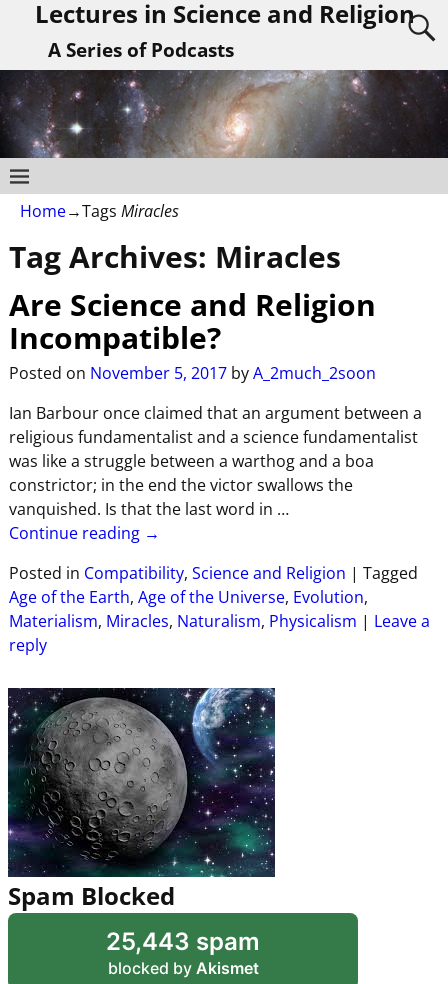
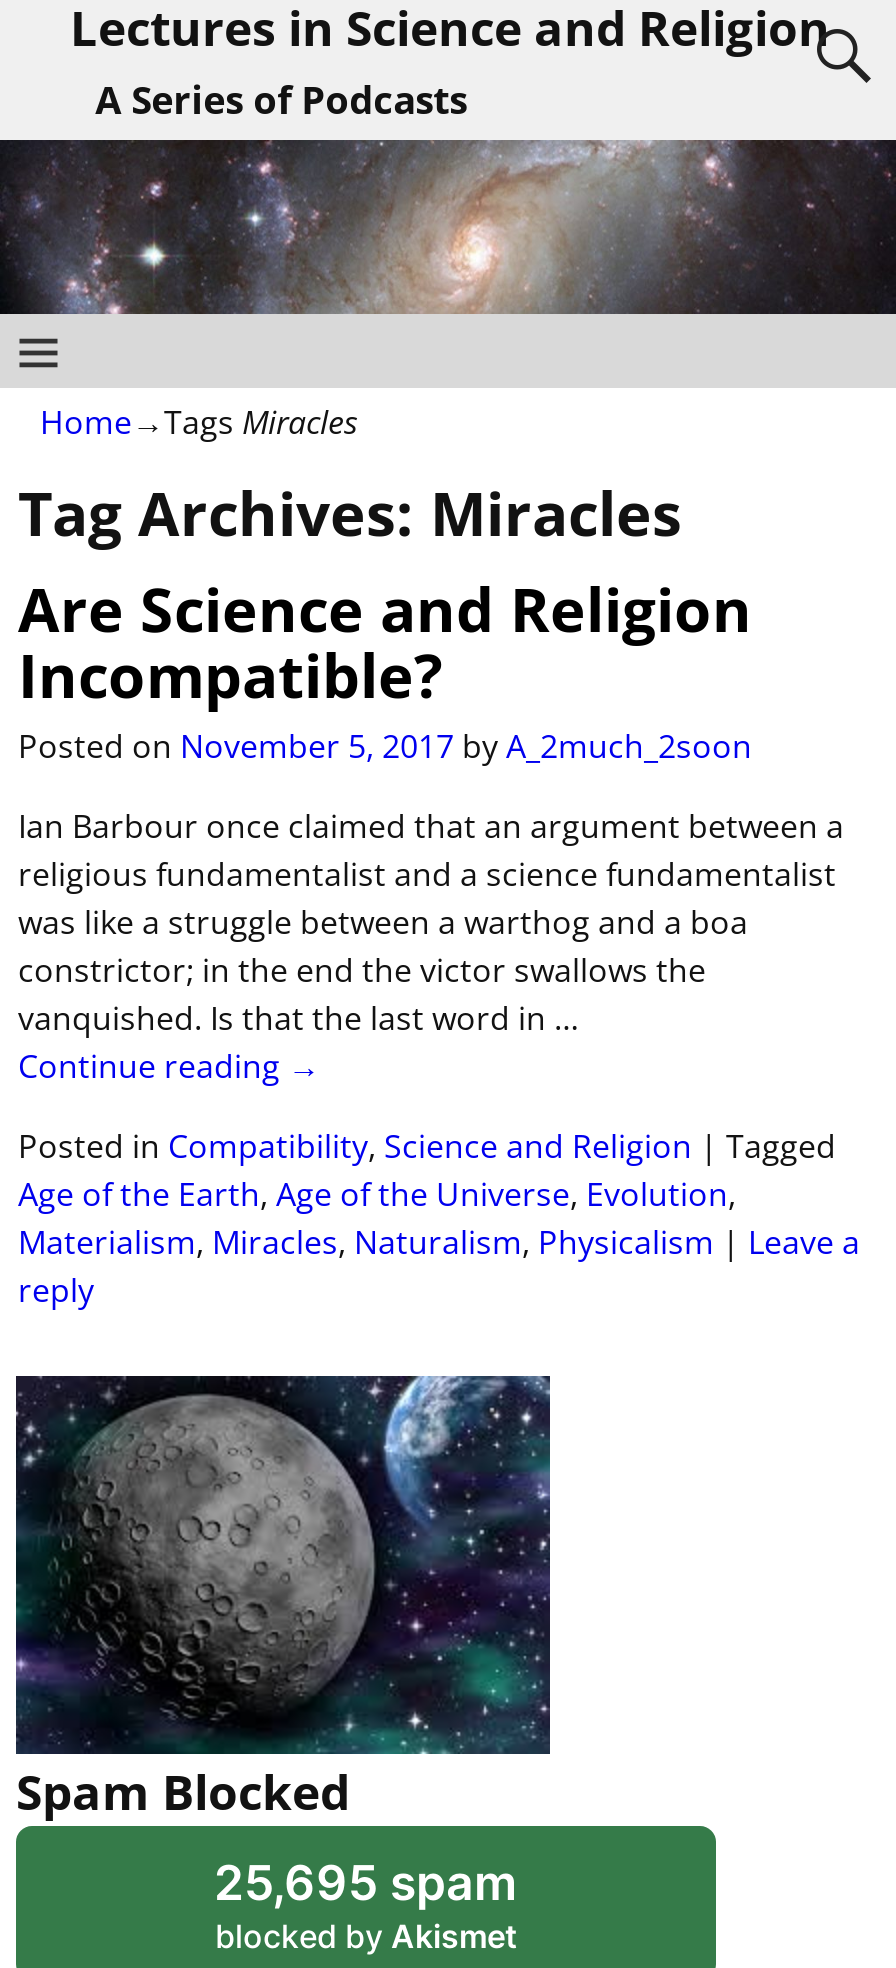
- 25,443 spam
+ 25,695 spam
